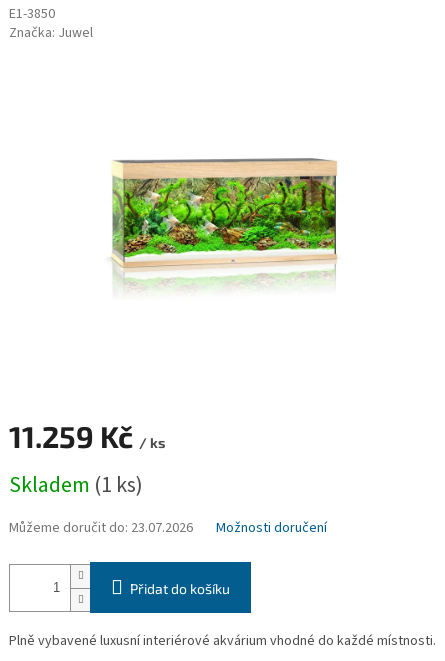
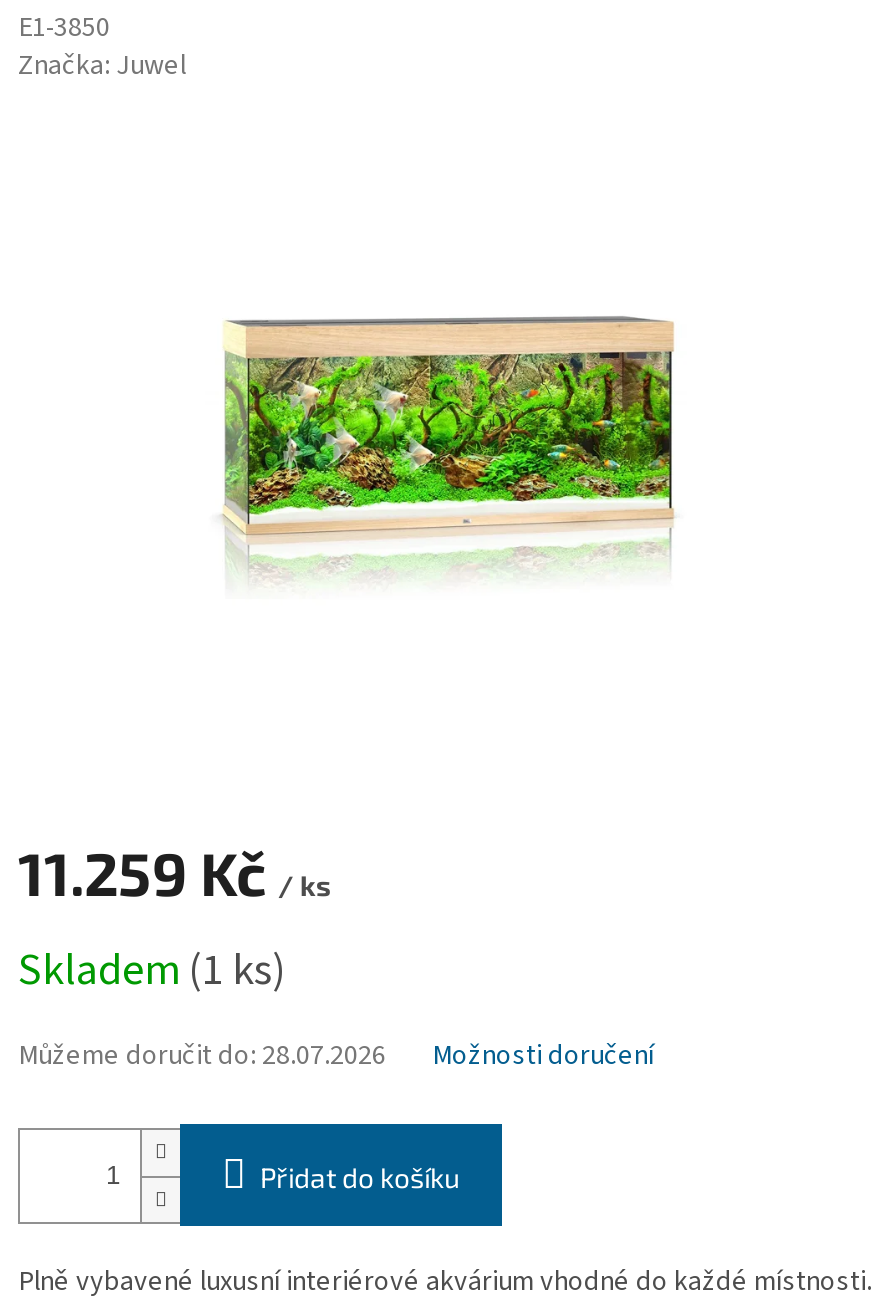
- Můžeme doručit do: 23.07.2026
+ Můžeme doručit do: 28.07.2026
